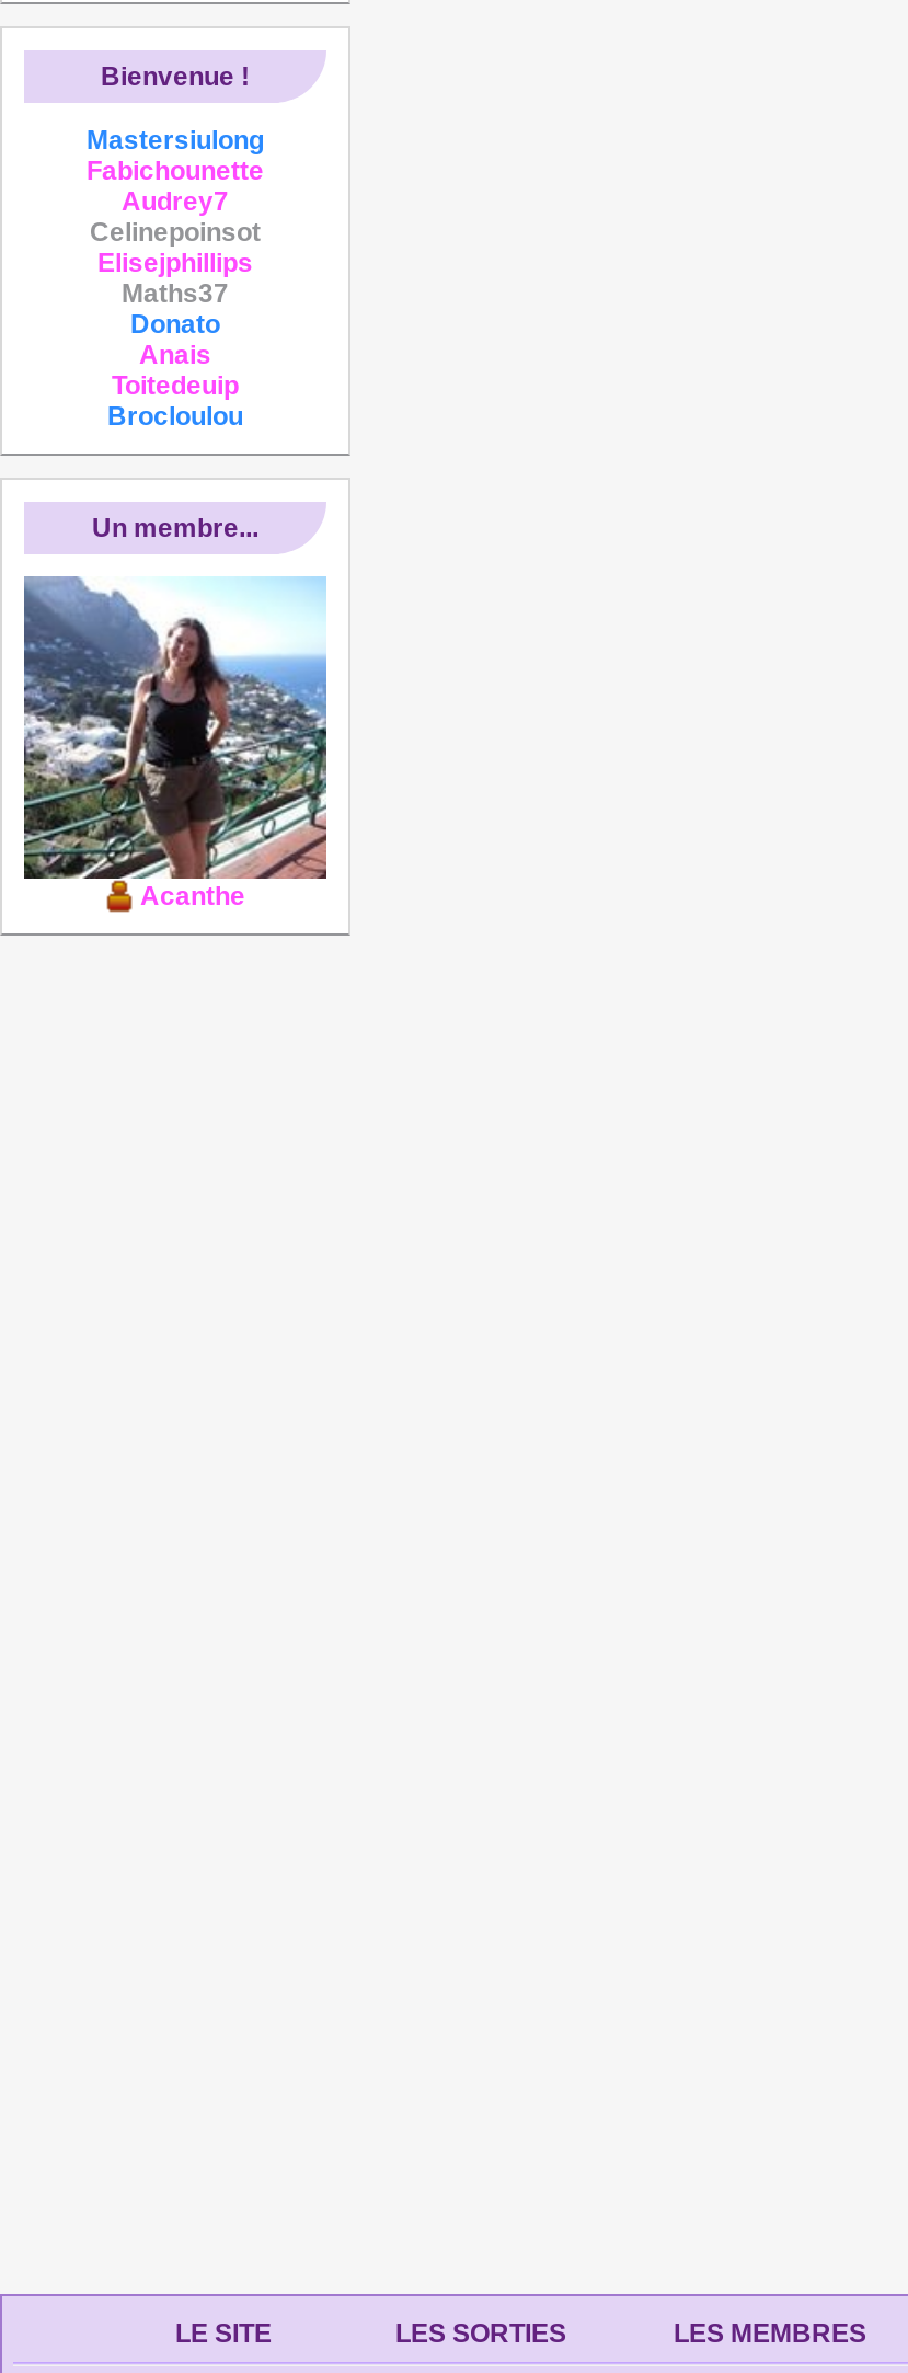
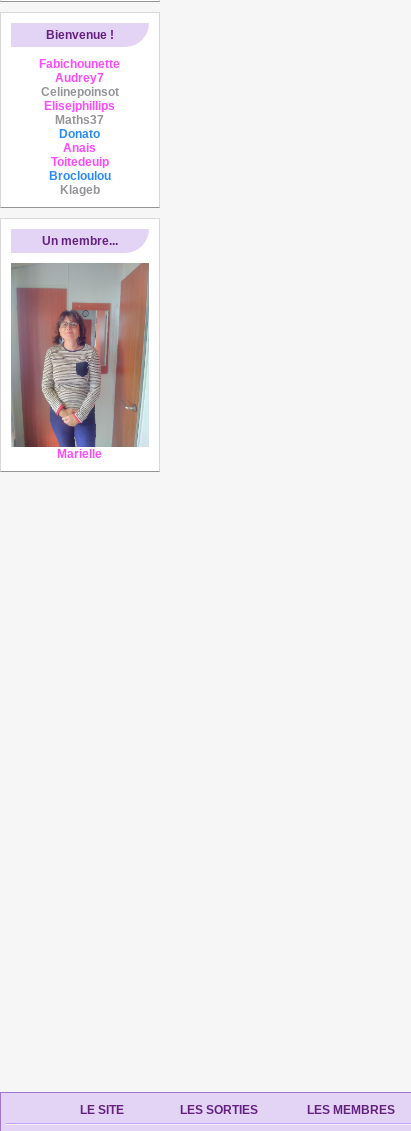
- Mastersiulong

+ Klageb

- [image]
- Acanthe
+ [image]
+ Marielle
